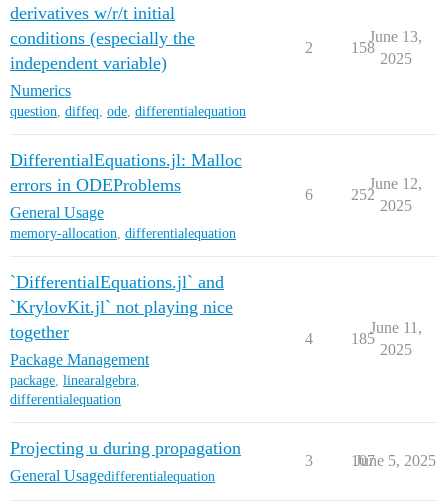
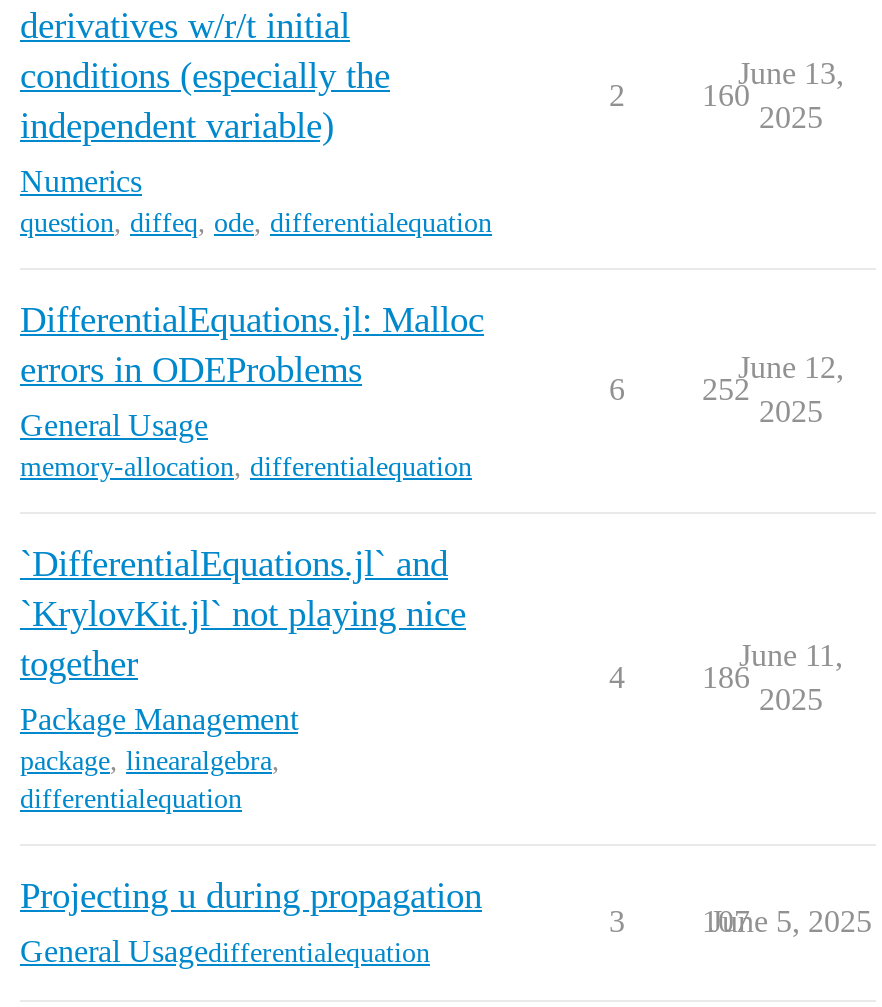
- 158
+ 160

- 185
+ 186
